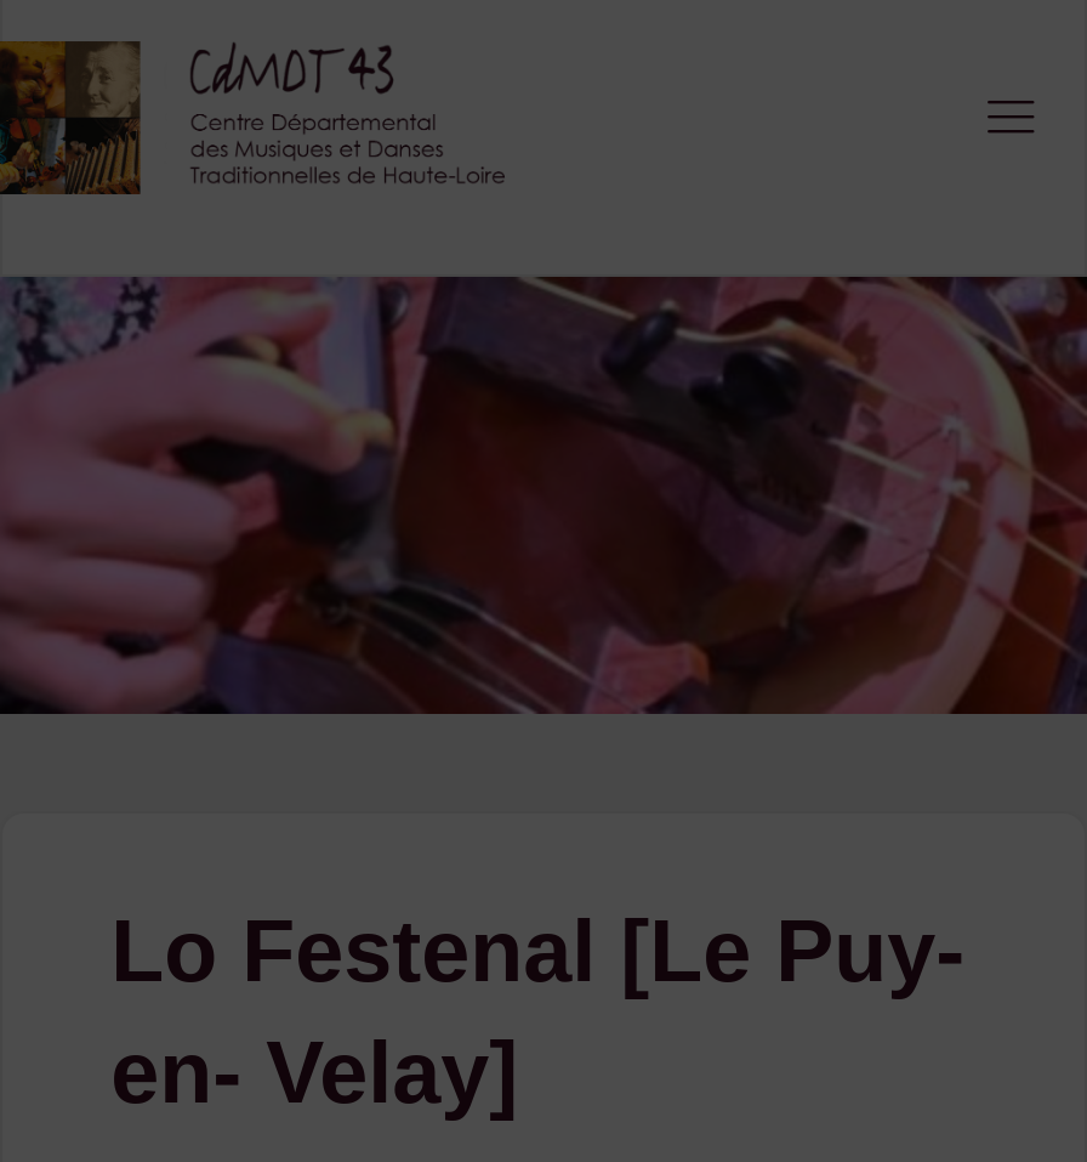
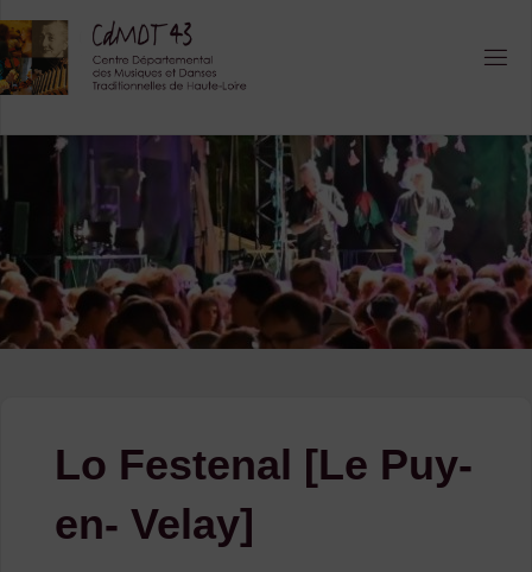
- [image]
+ [image]
